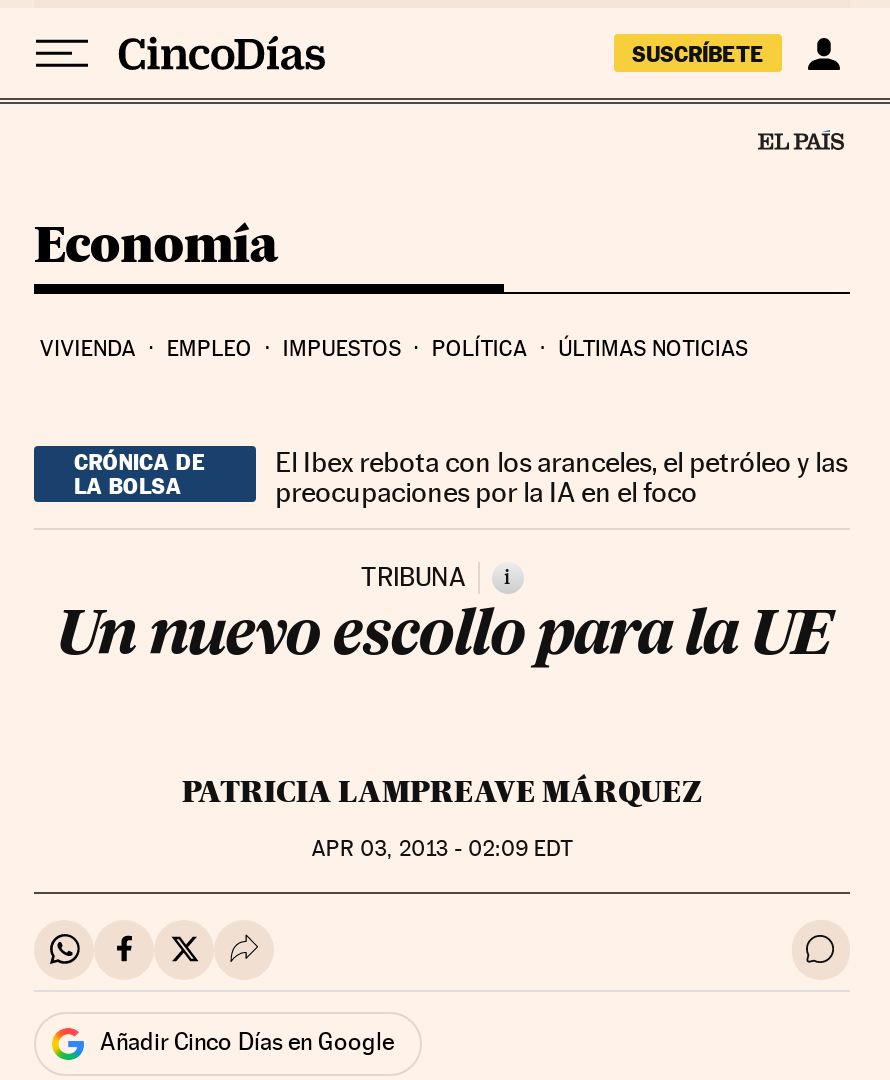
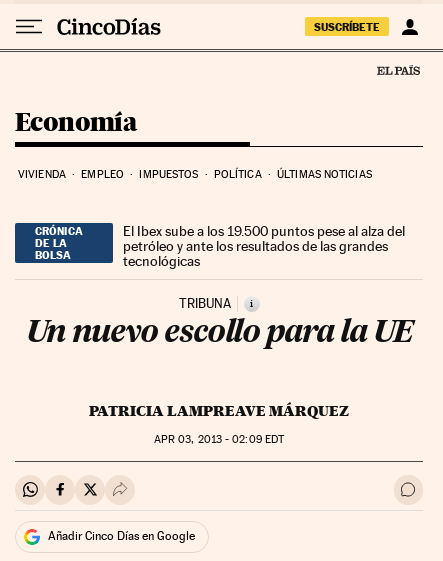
- El Ibex rebota con los aranceles, el petróleo y las
- preocupaciones por la IA en el foco
+ El Ibex sube a los 19.500 puntos pese al alza del
+ petróleo y ante los resultados de las grandes
+ tecnológicas
